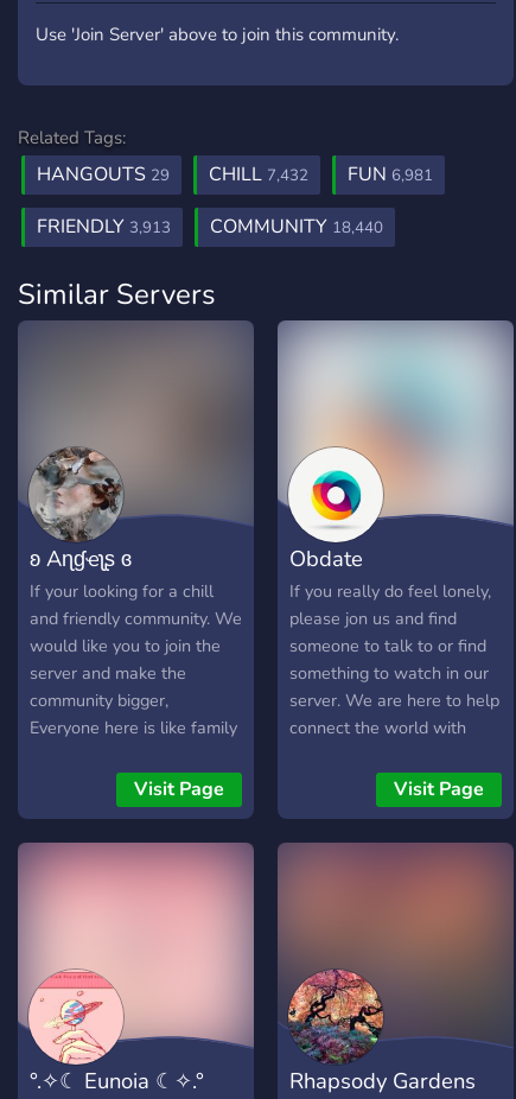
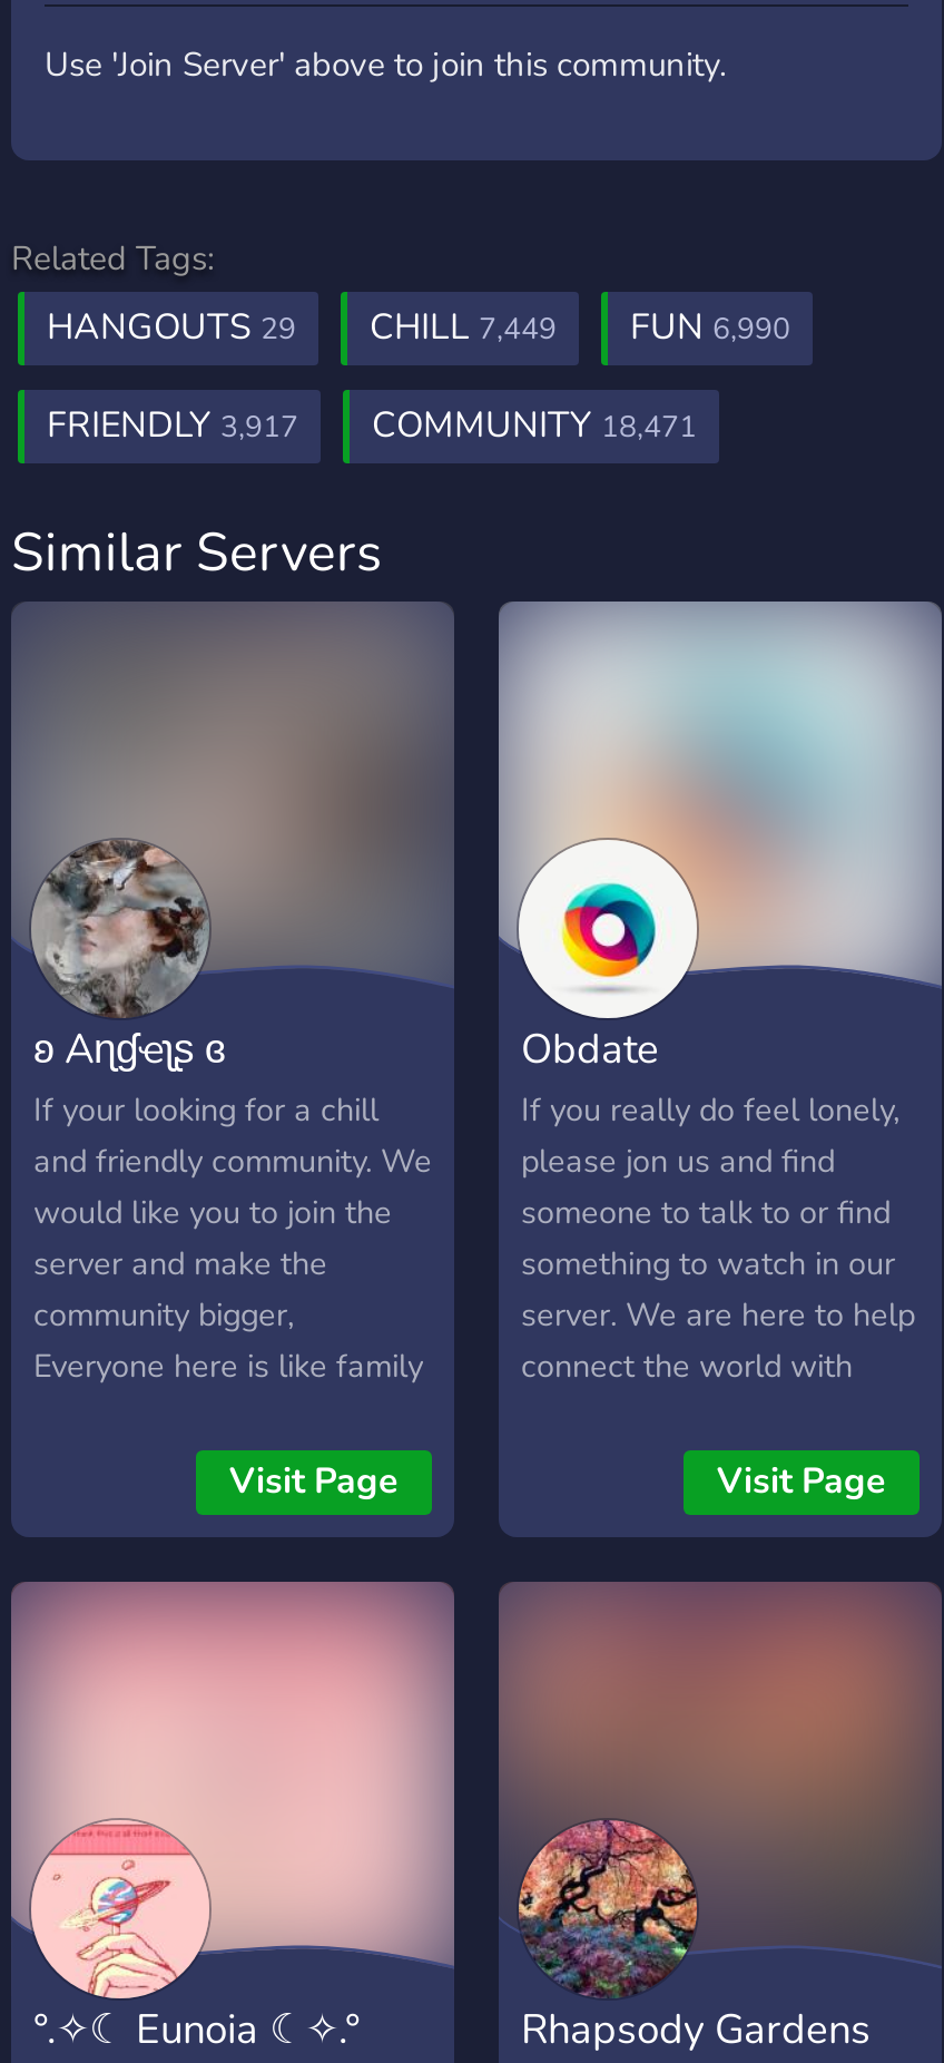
- CHILL 7,432
+ CHILL 7,449

- FUN 6,981
+ FUN 6,990

- FRIENDLY 3,913
+ FRIENDLY 3,917

- COMMUNITY 18,440
+ COMMUNITY 18,471
